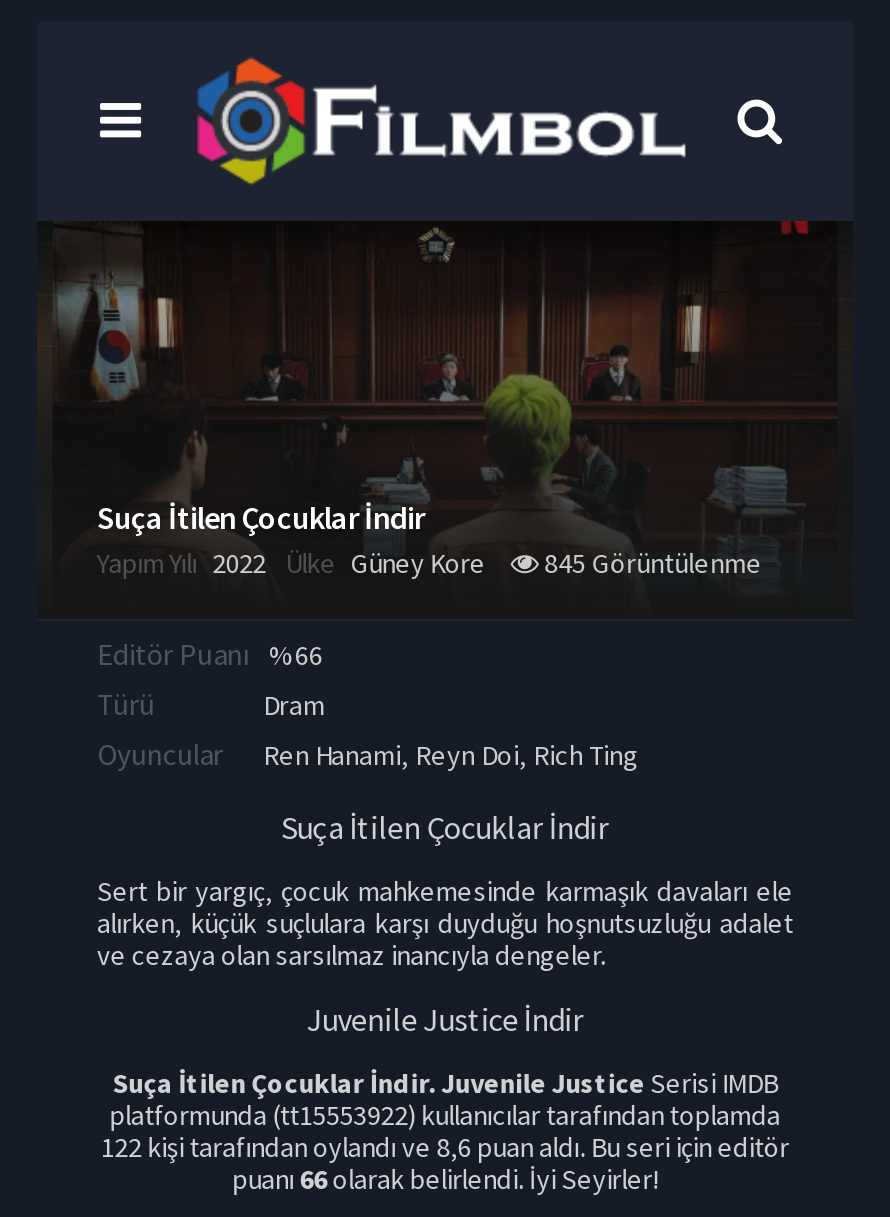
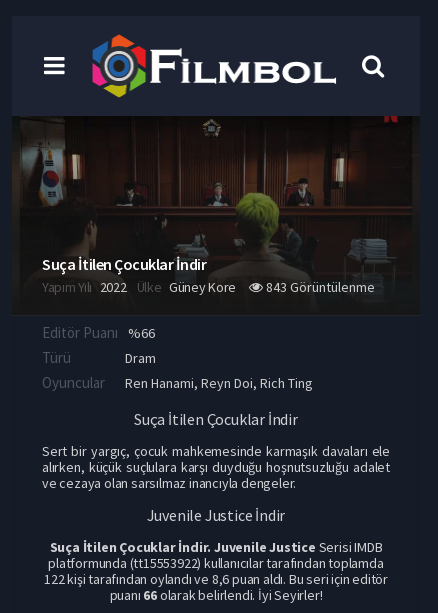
- 845 Görüntülenme
+ 843 Görüntülenme
